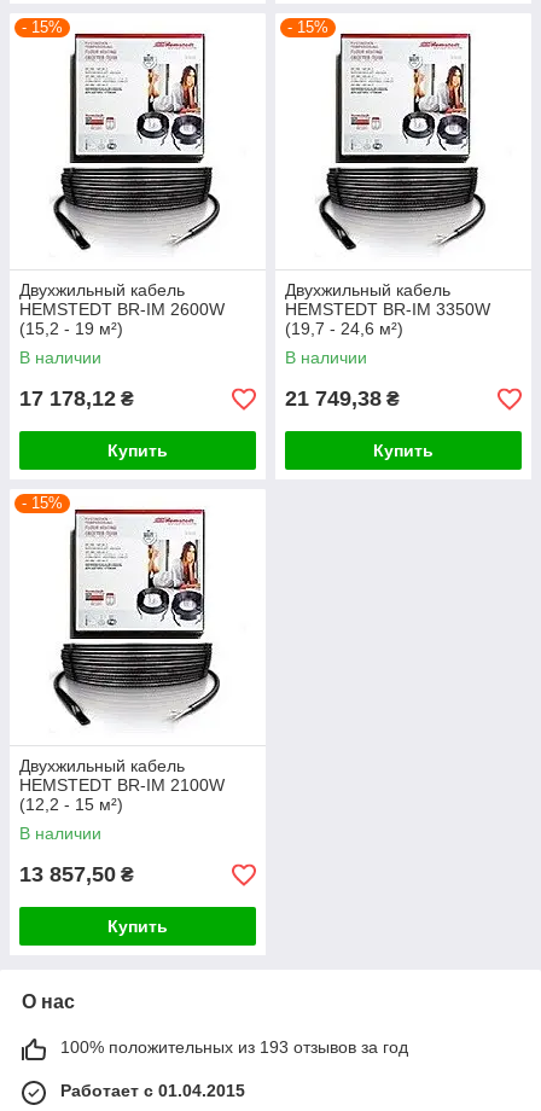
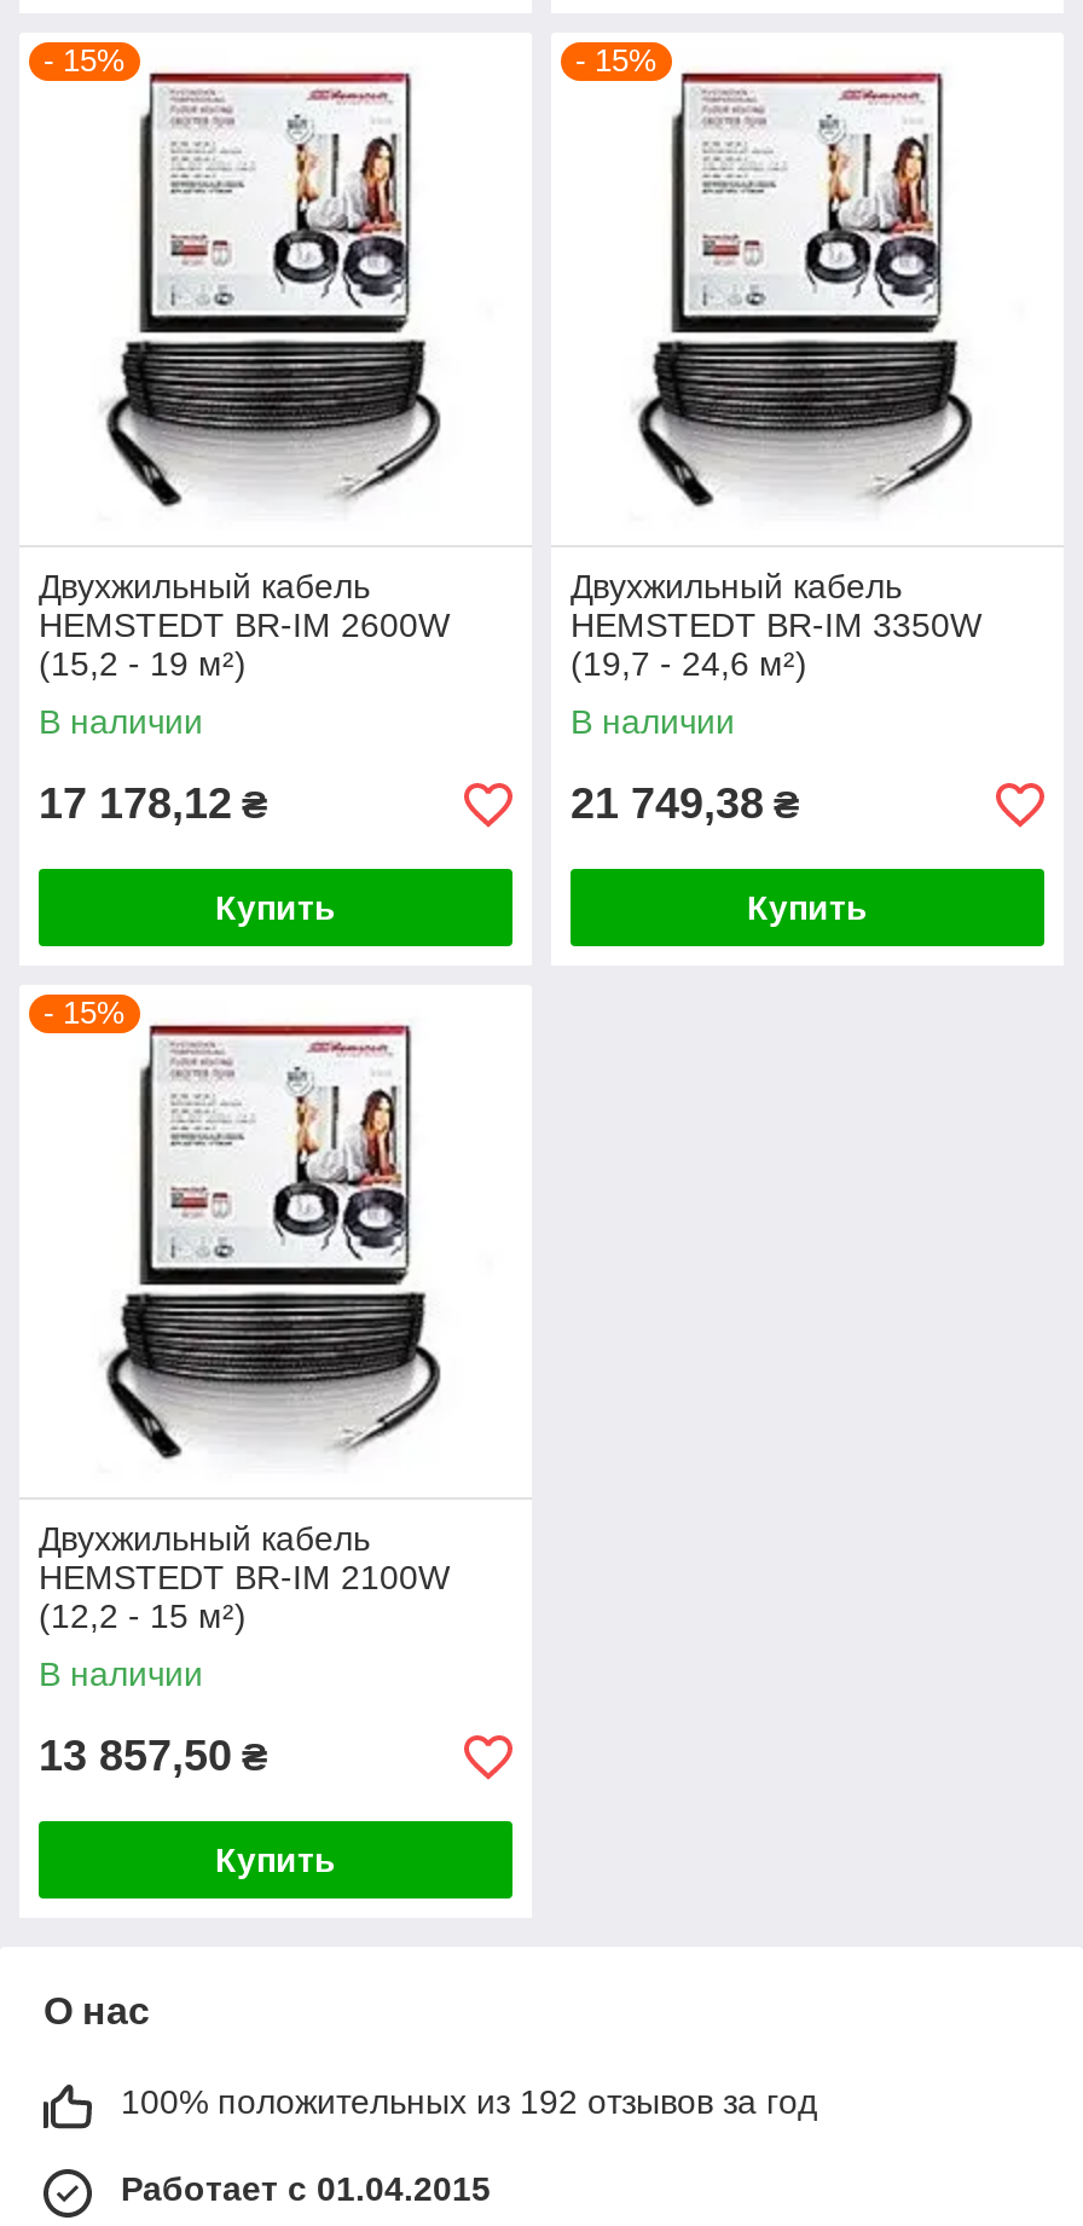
- 100% положительных из 193 отзывов за год
+ 100% положительных из 192 отзывов за год
